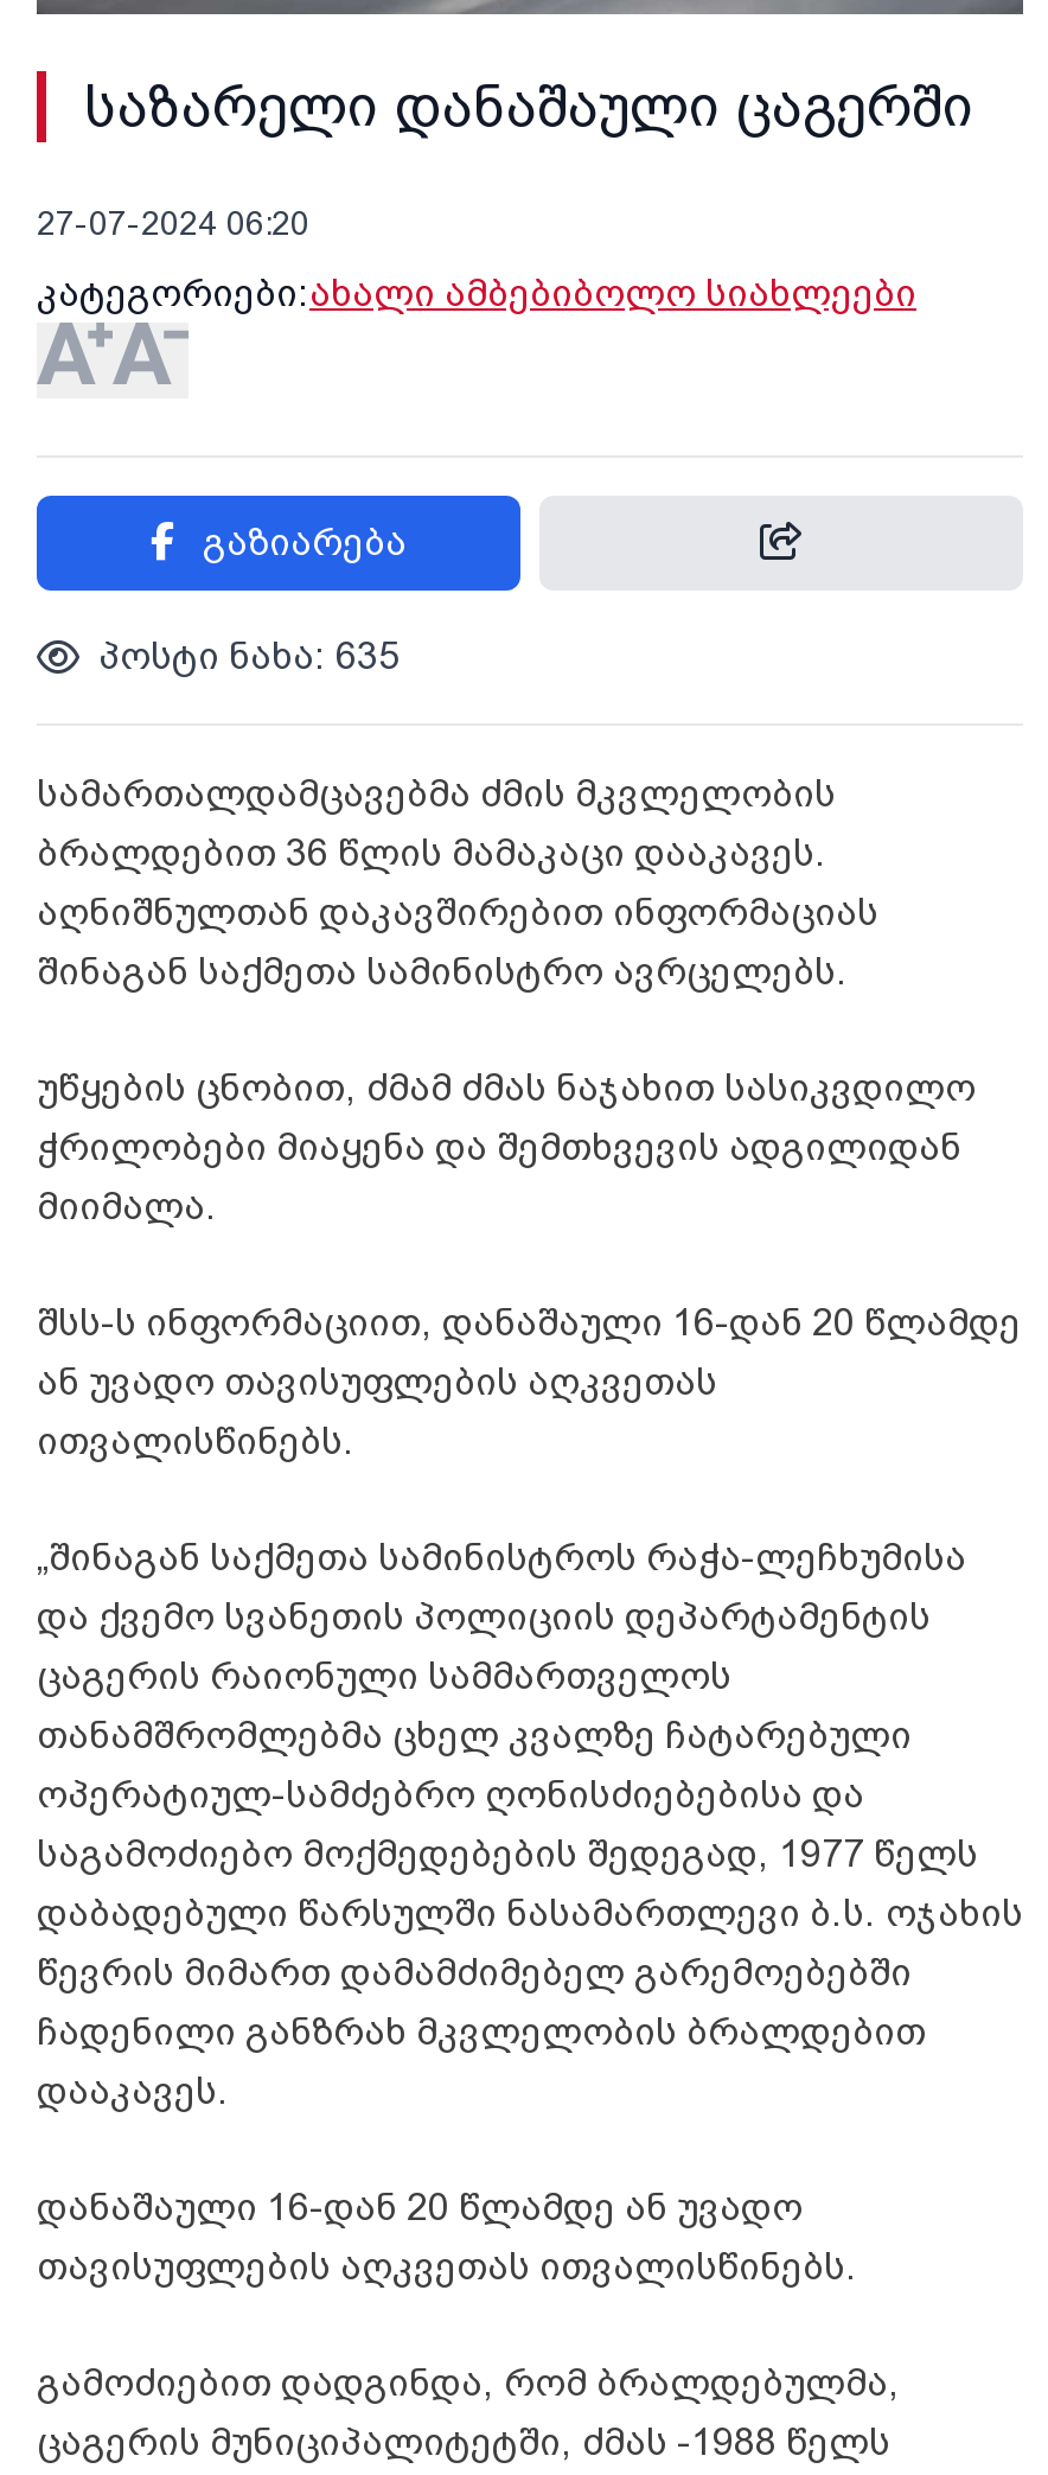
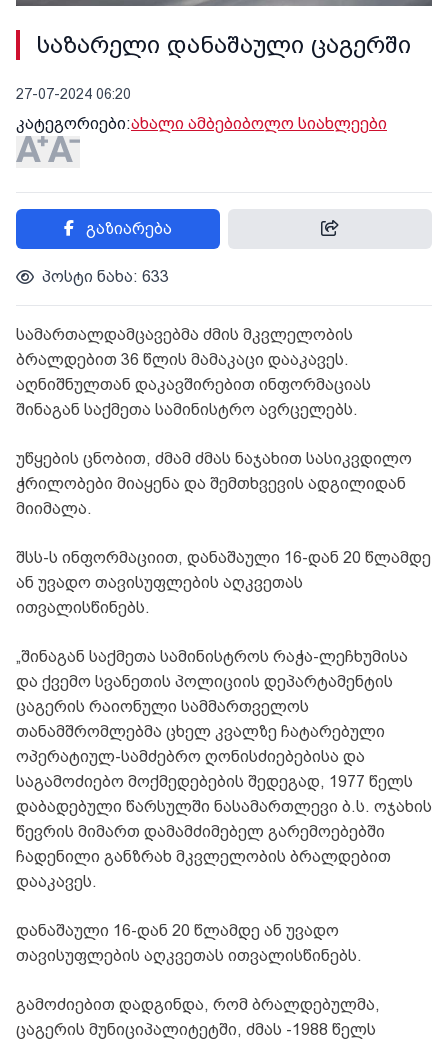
- პოსტი ნახა: 635
+ პოსტი ნახა: 633
